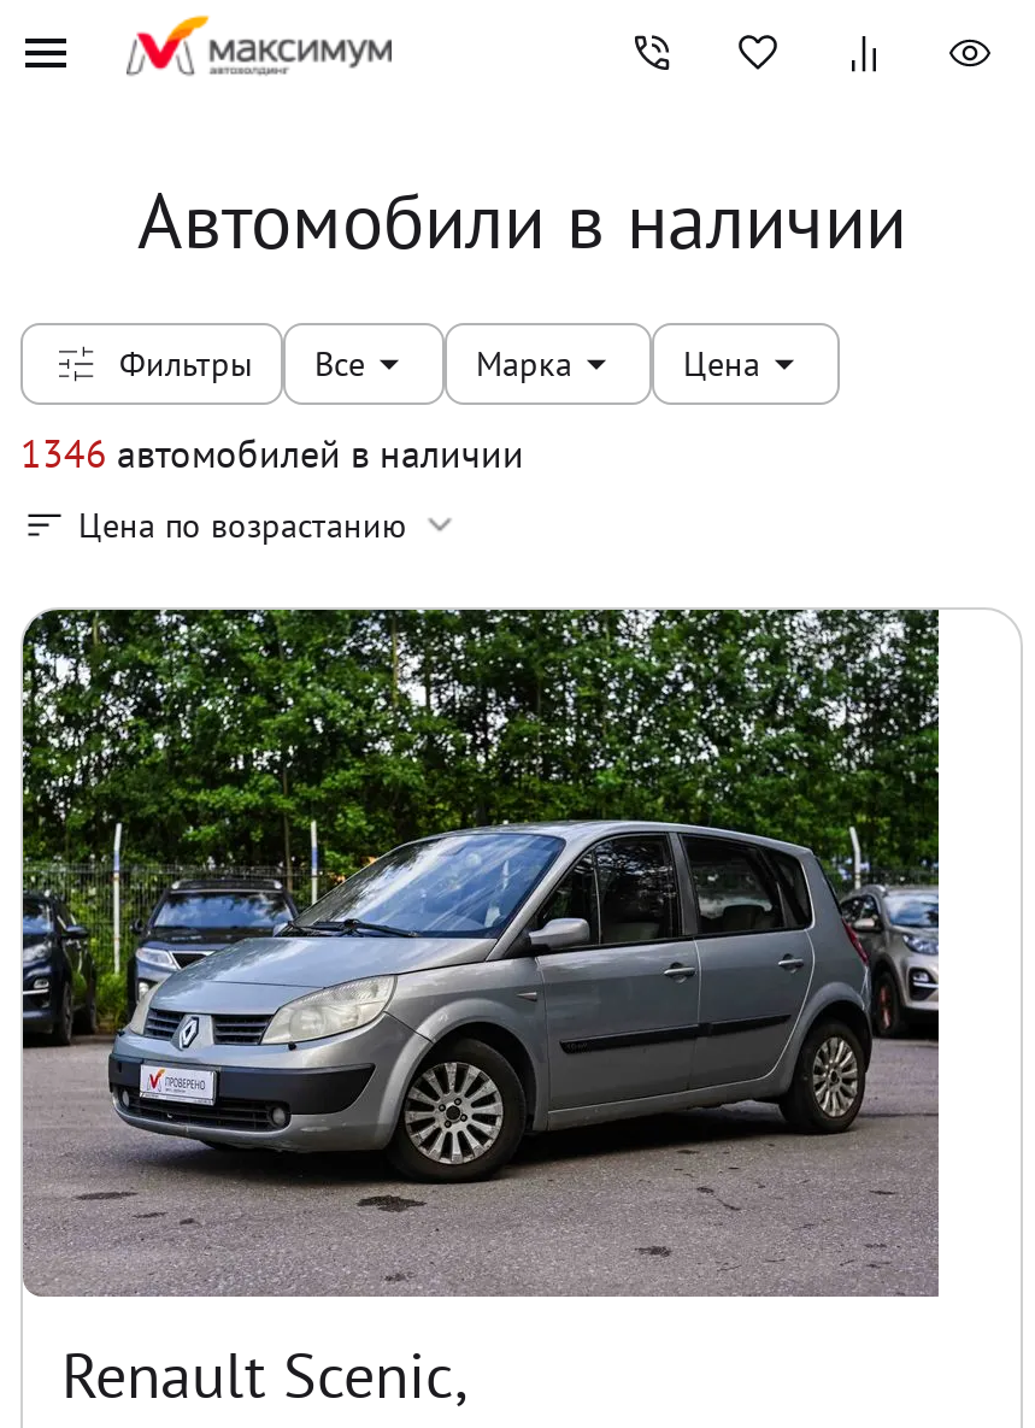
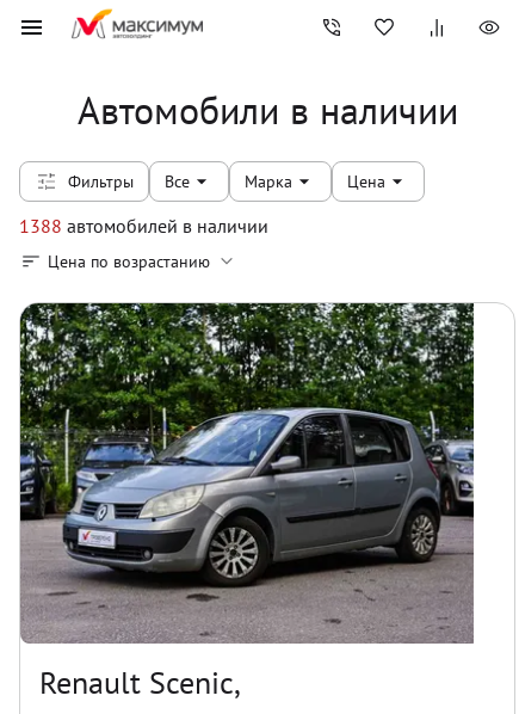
- 1346 автомобилей в наличии
+ 1388 автомобилей в наличии
